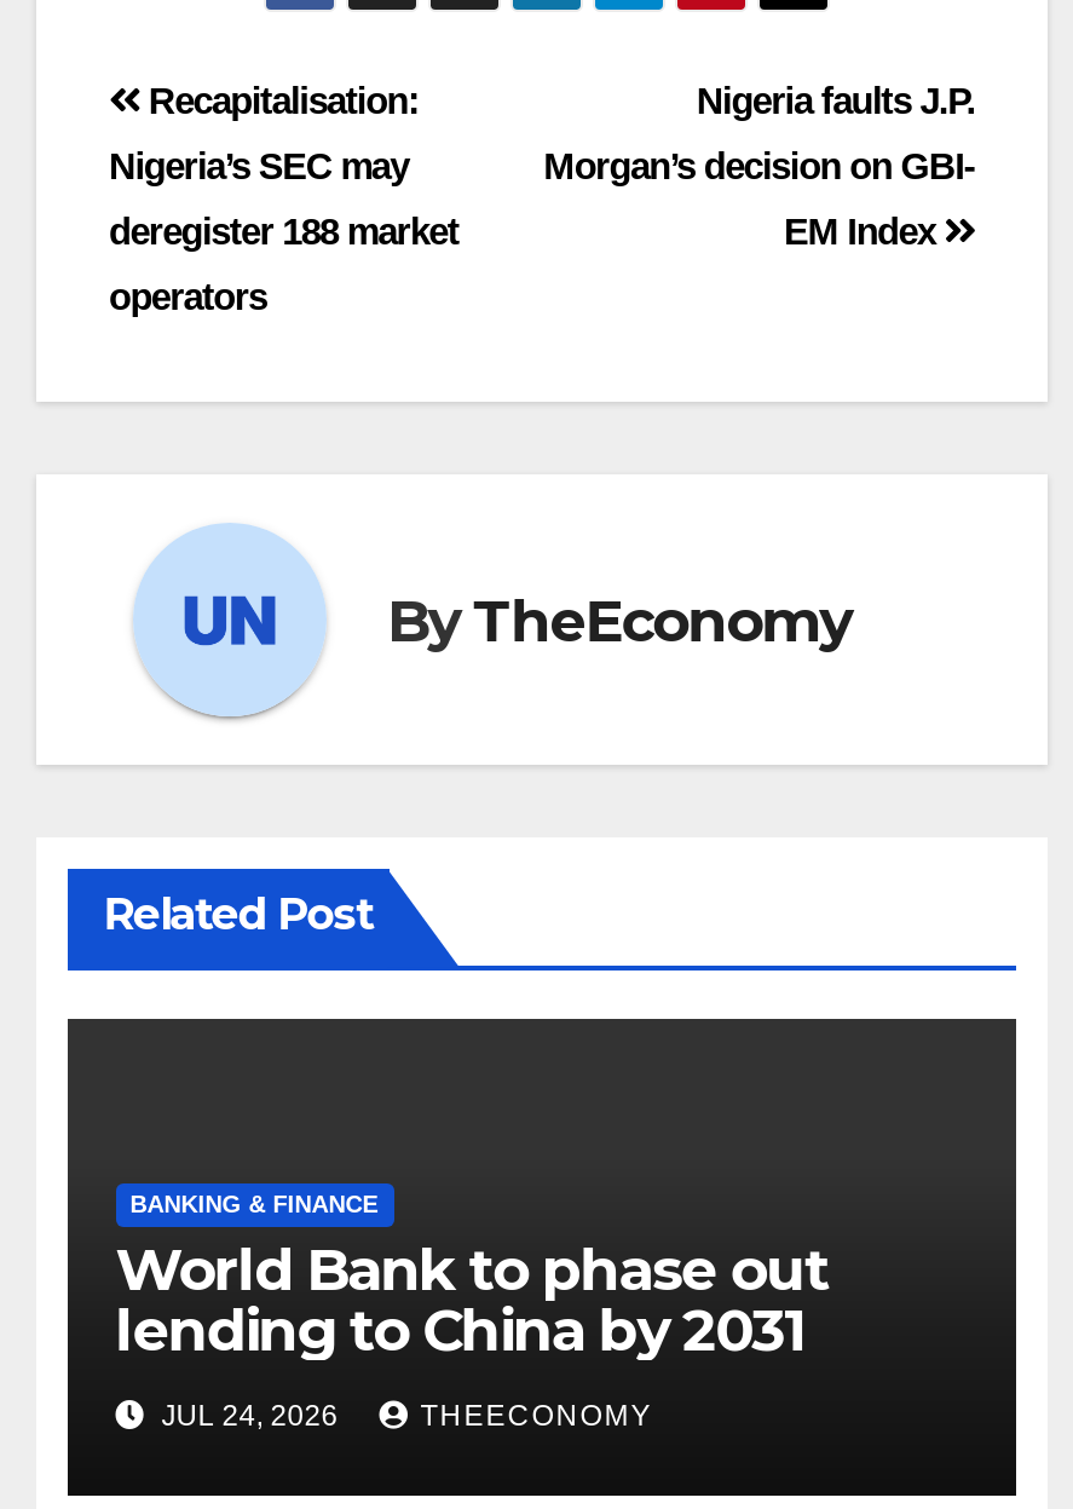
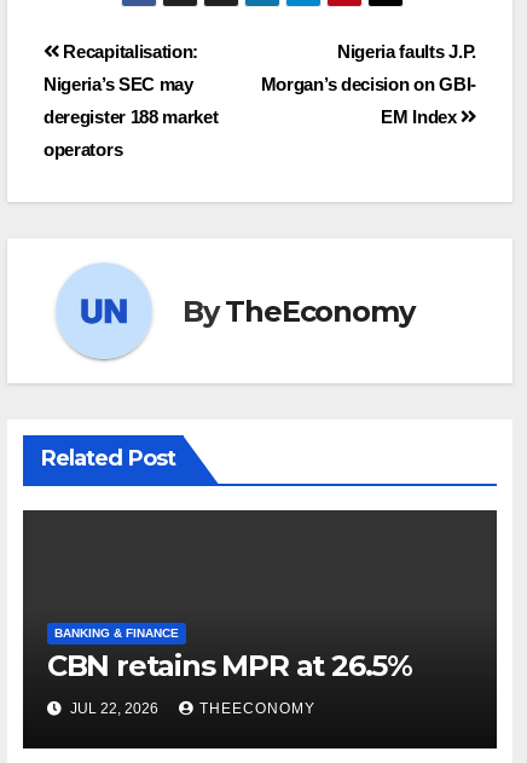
moved down: BANKING & FINANCE

- World Bank to phase out
- lending to China by 2031
+ CBN retains MPR at 26.5%

- JUL 24, 2026
+ JUL 22, 2026
